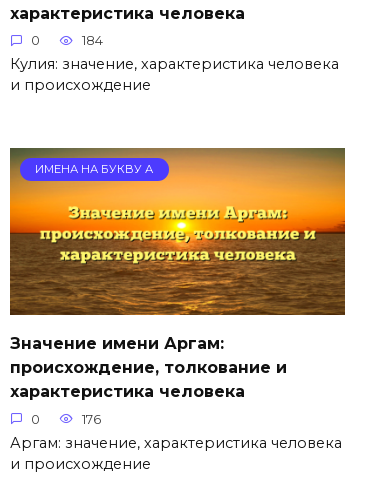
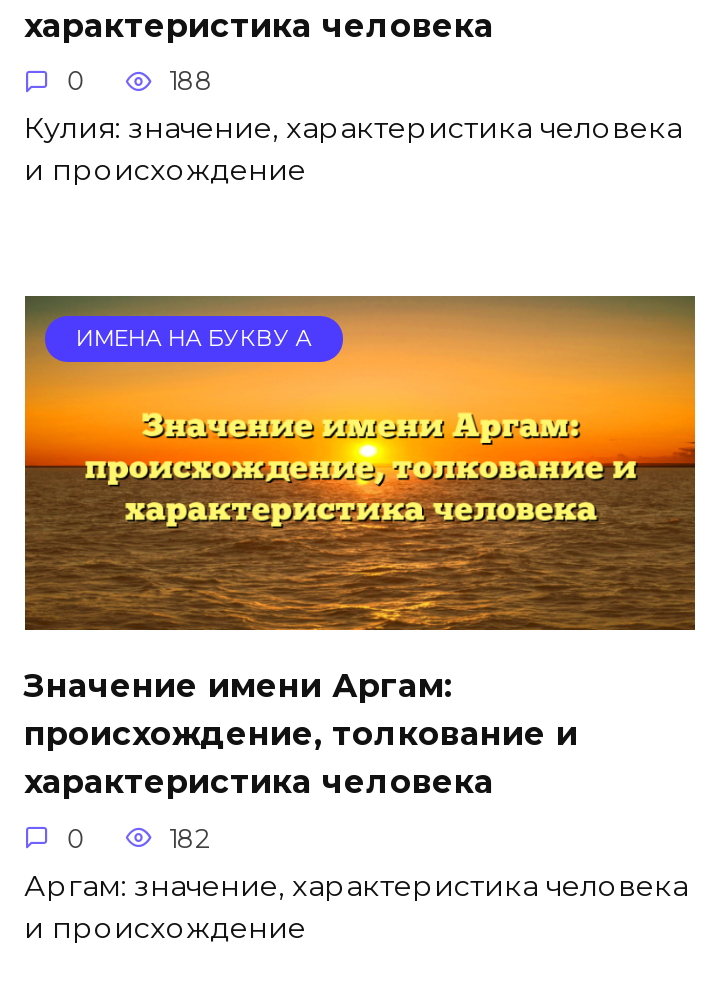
- 184
+ 188

- 176
+ 182
